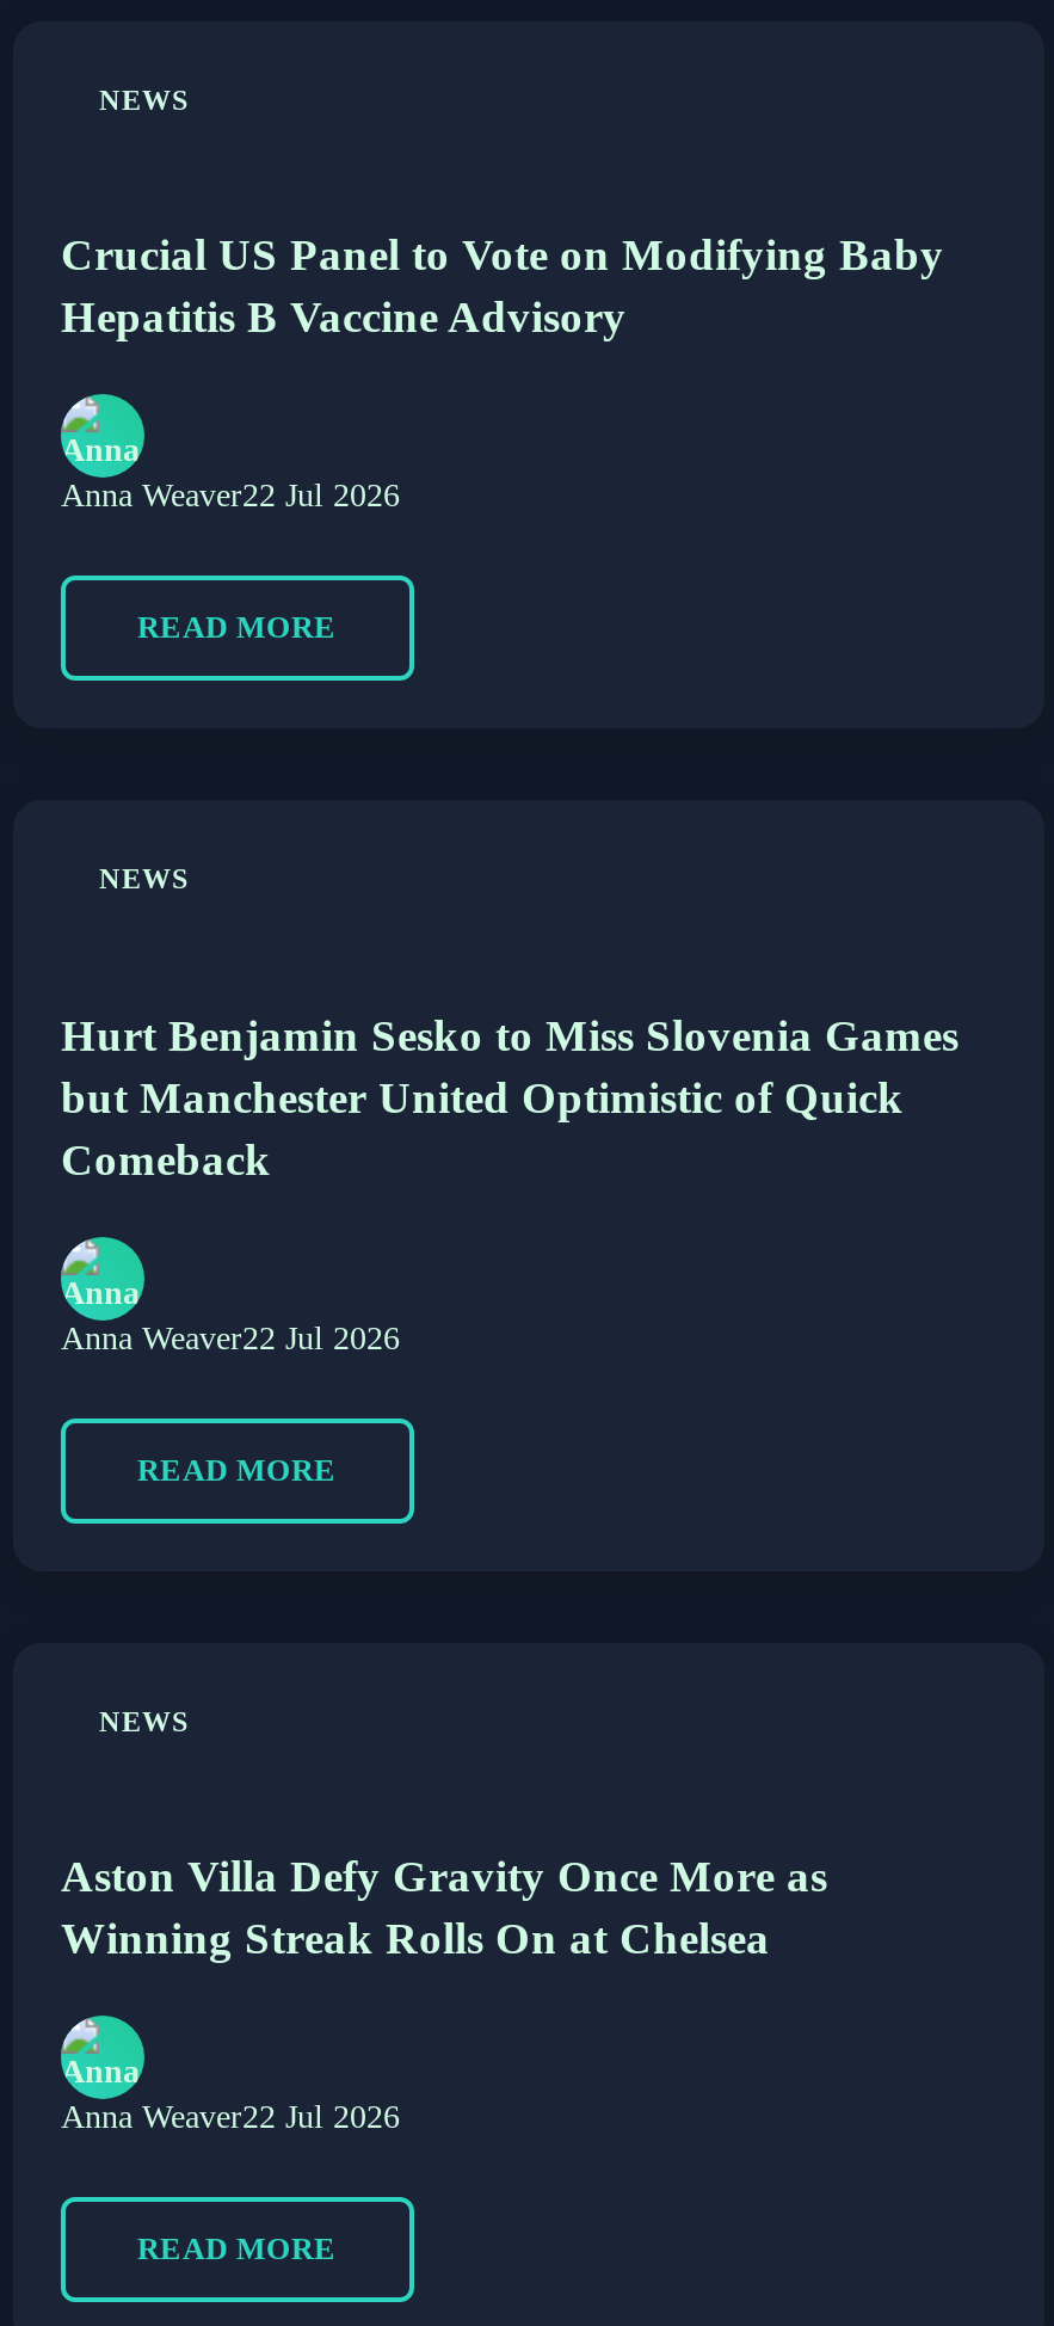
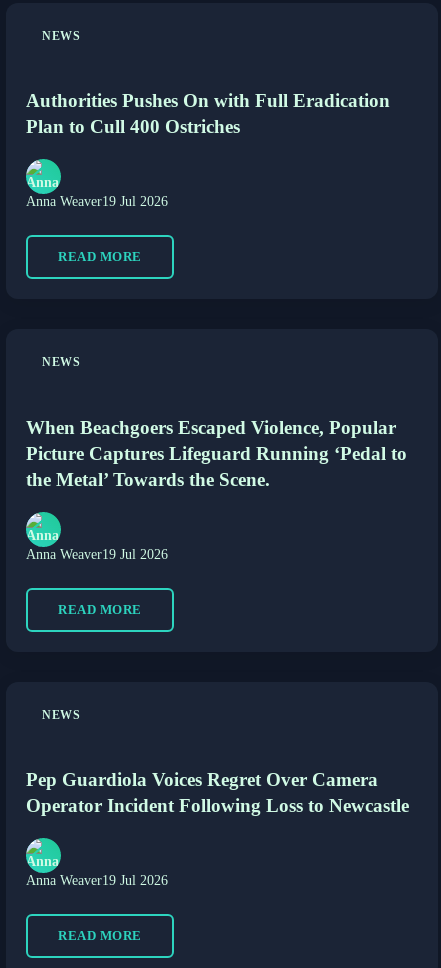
- Crucial US Panel to Vote on Modifying Baby
- Hepatitis B Vaccine Advisory
+ Authorities Pushes On with Full Eradication
+ Plan to Cull 400 Ostriches

- Anna Weaver22 Jul 2026
+ Anna Weaver19 Jul 2026

- Hurt Benjamin Sesko to Miss Slovenia Games
- but Manchester United Optimistic of Quick
- Comeback
+ When Beachgoers Escaped Violence, Popular
+ Picture Captures Lifeguard Running ‘Pedal to
+ the Metal’ Towards the Scene.

- Anna Weaver22 Jul 2026
+ Anna Weaver19 Jul 2026

- Aston Villa Defy Gravity Once More as
- Winning Streak Rolls On at Chelsea
+ Pep Guardiola Voices Regret Over Camera
+ Operator Incident Following Loss to Newcastle

- Anna Weaver22 Jul 2026
+ Anna Weaver19 Jul 2026
